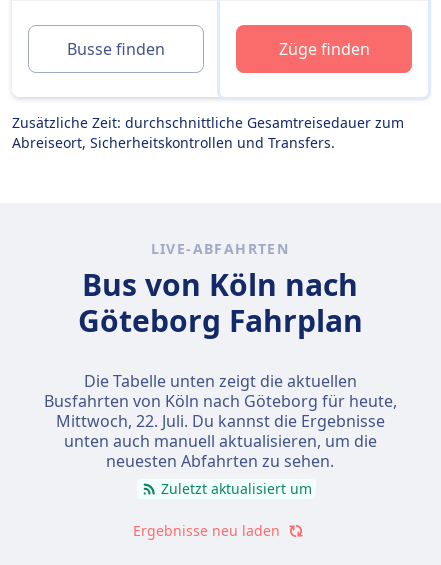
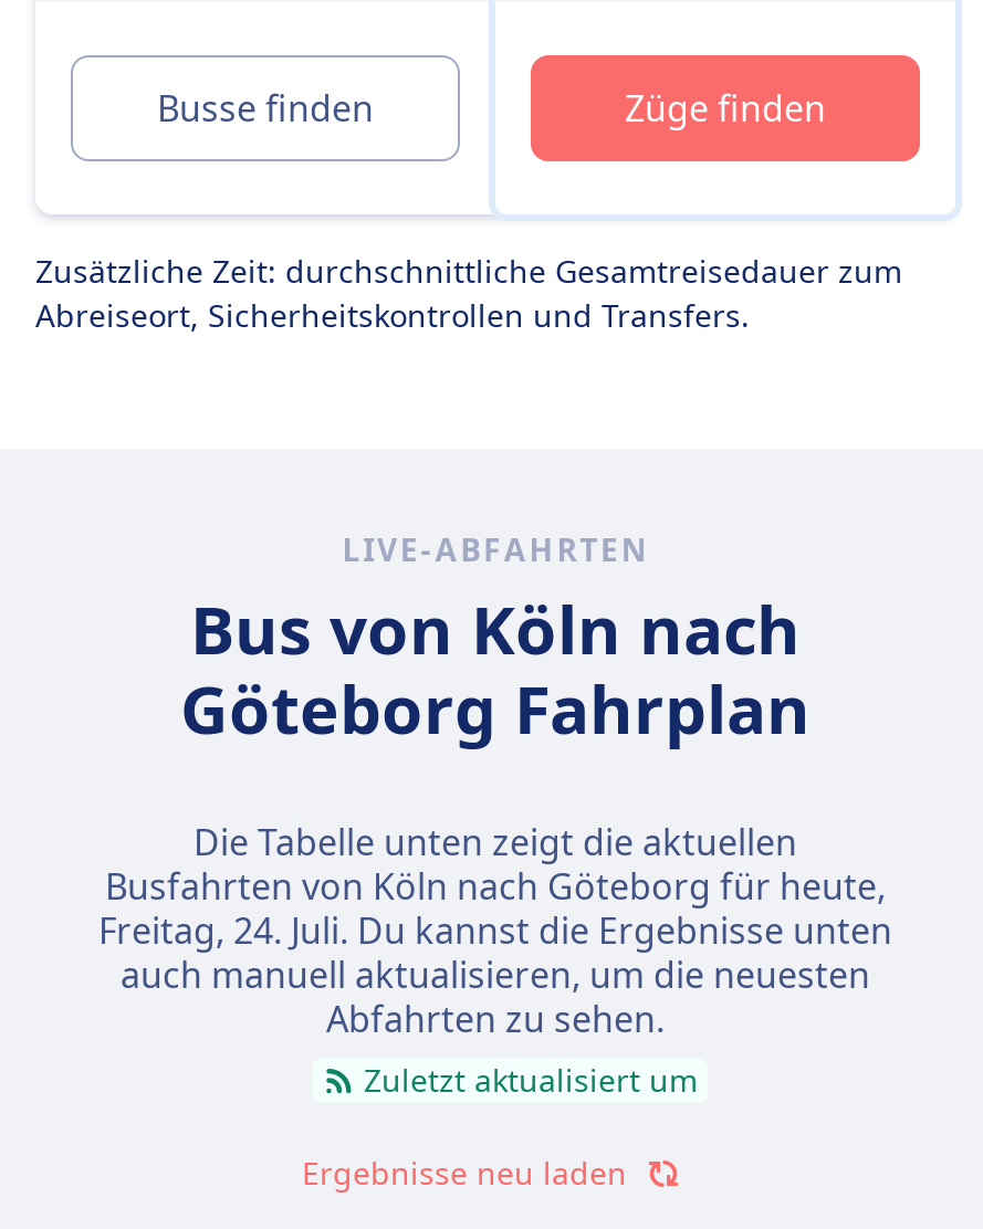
- Mittwoch, 22. Juli. Du kannst die Ergebnisse
- unten auch manuell aktualisieren, um die
- neuesten Abfahrten zu sehen.
+ Freitag, 24. Juli. Du kannst die Ergebnisse unten
+ auch manuell aktualisieren, um die neuesten
+ Abfahrten zu sehen.
